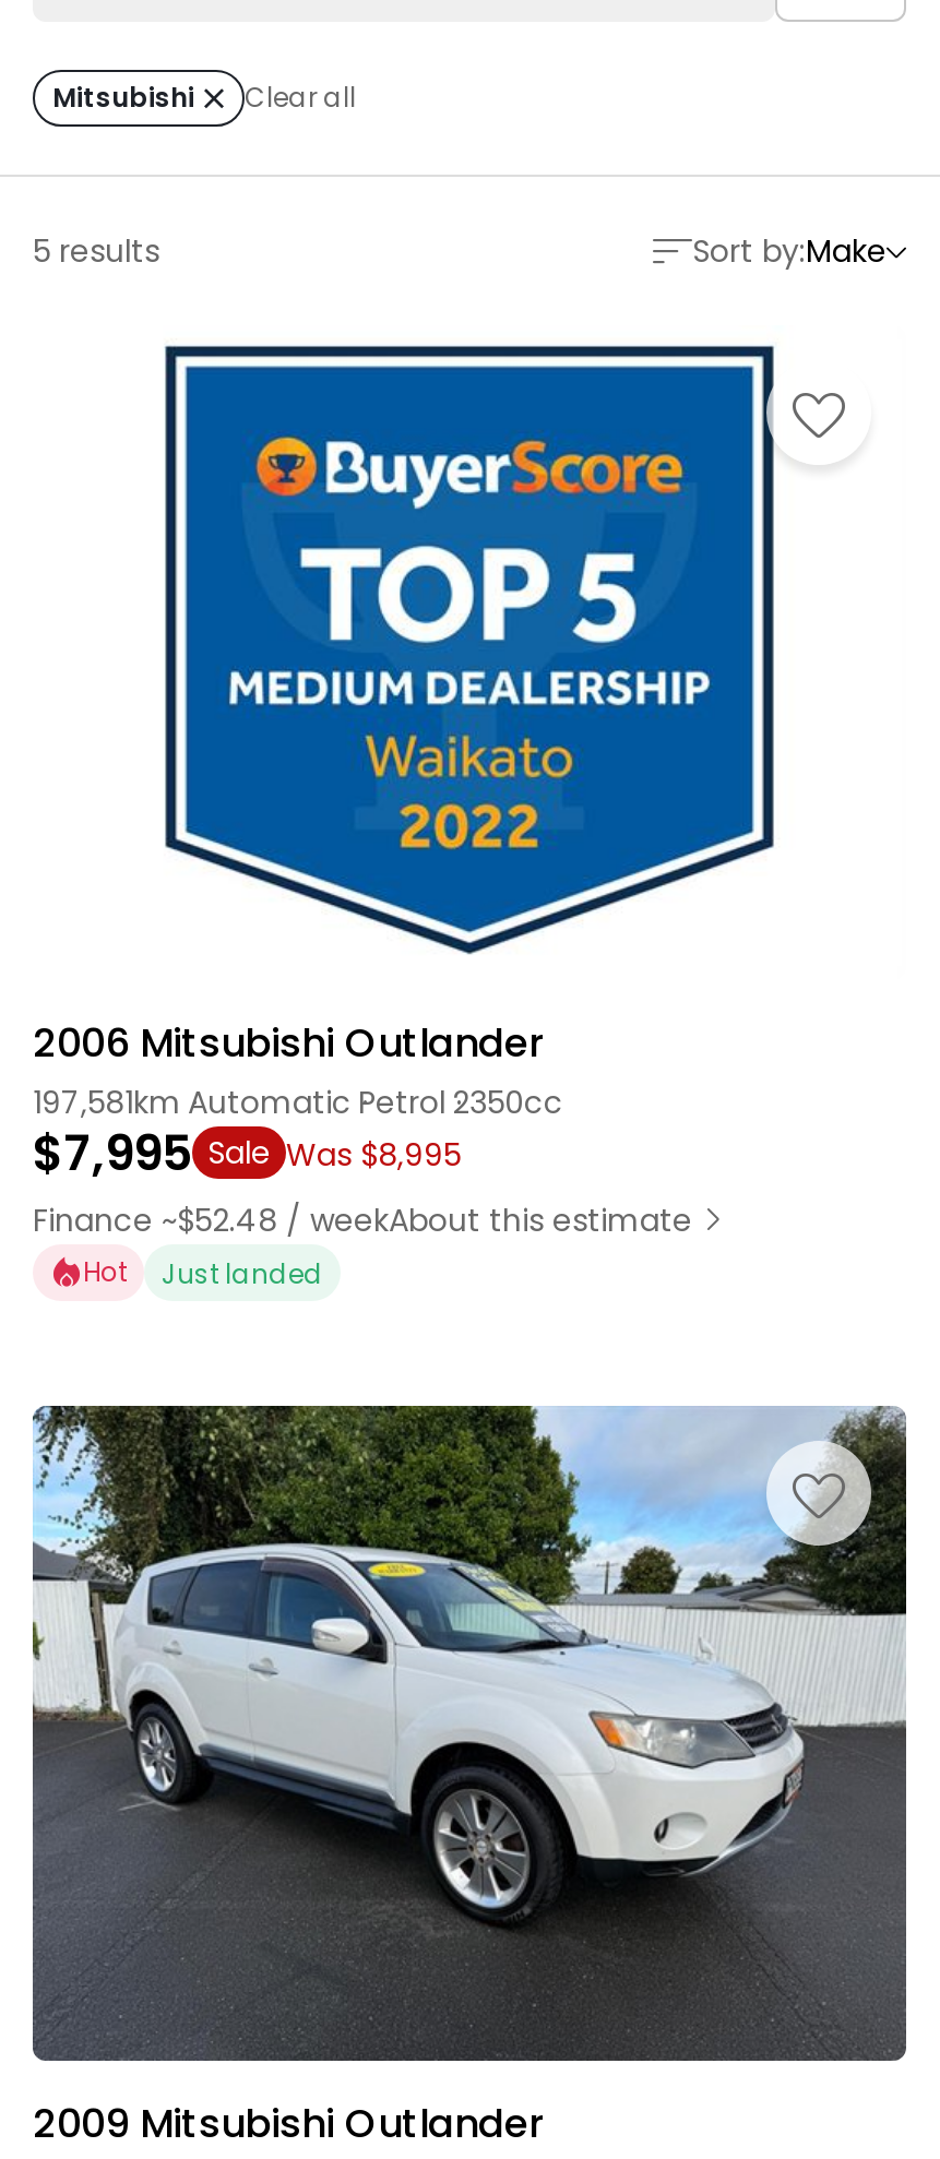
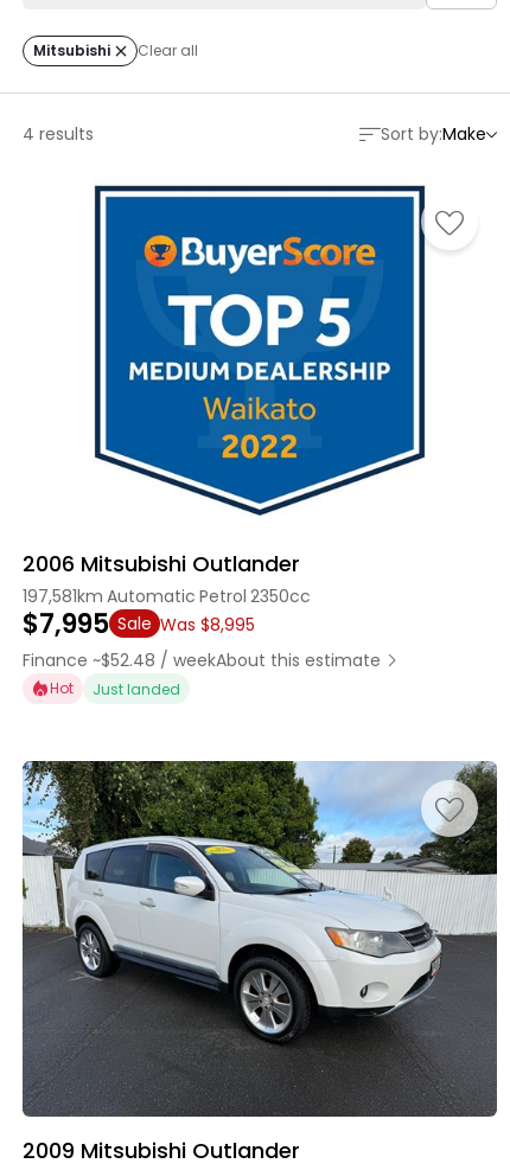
- 5 results
+ 4 results
